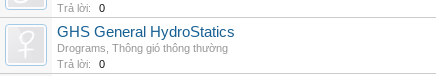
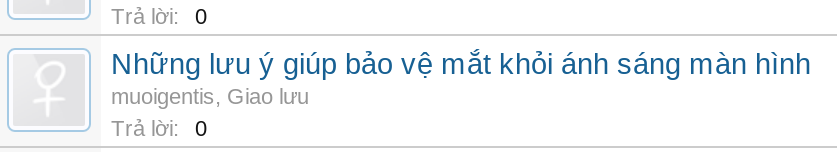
- GHS General HydroStatics
- Drograms, Thông gió thông thường
+ Những lưu ý giúp bảo vệ mắt khỏi ánh sáng màn hình
+ muoigentis, Giao lưu
